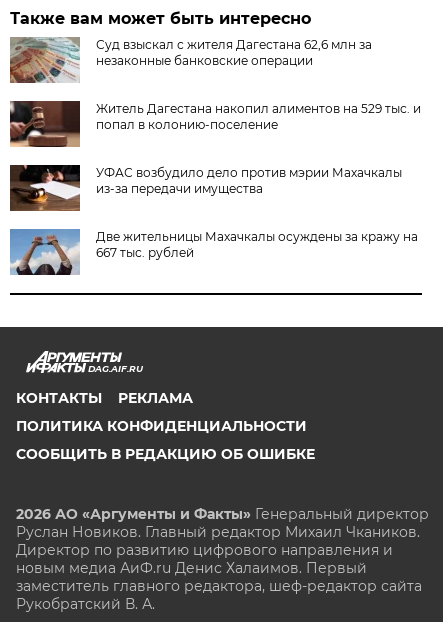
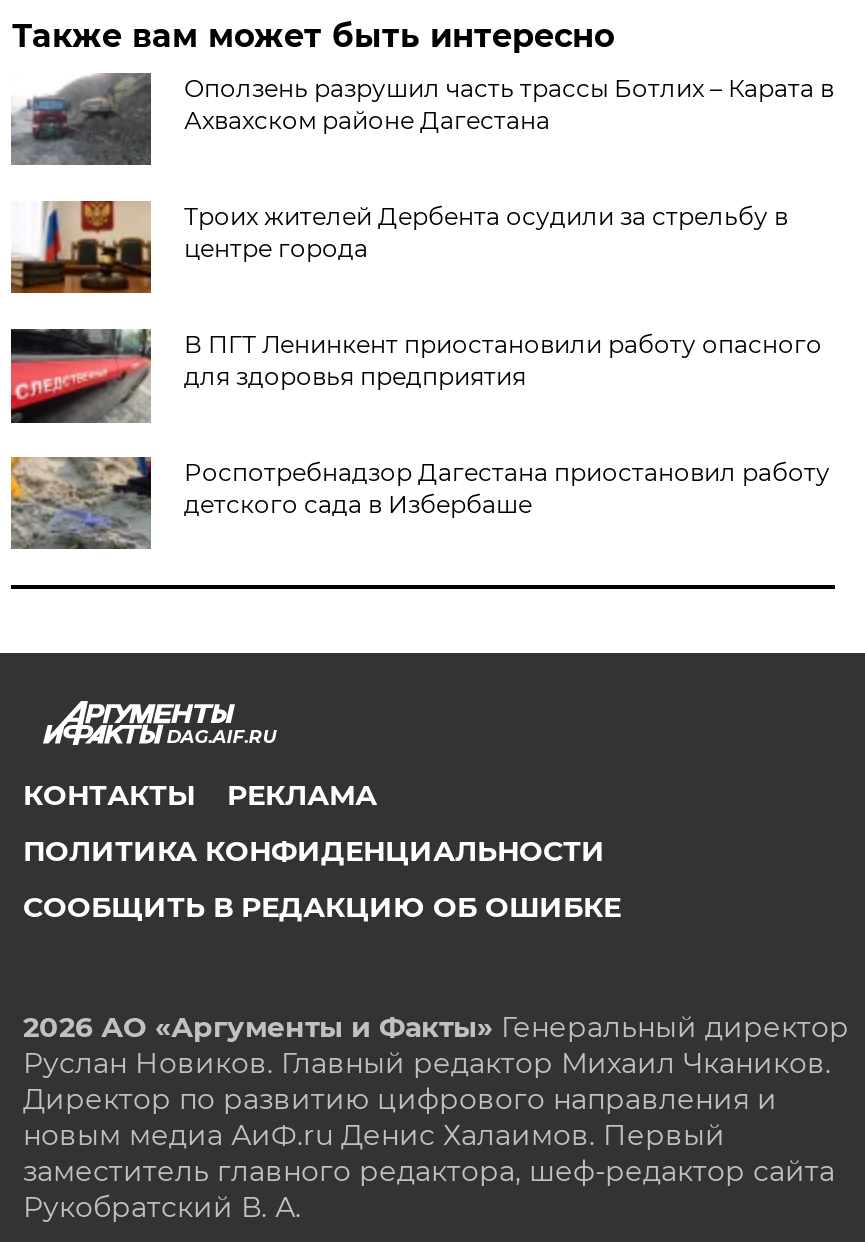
- [image]
- Суд взыскал с жителя Дагестана 62,6 млн за
- незаконные банковские операции
+ [image]
+ Оползень разрушил часть трассы Ботлих – Карата в
+ Ахвахском районе Дагестана

- [image]
- Житель Дагестана накопил алиментов на 529 тыс. и
- попал в колонию-поселение
+ [image]
+ Троих жителей Дербента осудили за стрельбу в
+ центре города

- [image]
- УФАС возбудило дело против мэрии Махачкалы
- из-за передачи имущества
+ [image]
+ В ПГТ Ленинкент приостановили работу опасного
+ для здоровья предприятия

- [image]
- Две жительницы Махачкалы осуждены за кражу на
- 667 тыс. рублей
+ [image]
+ Роспотребнадзор Дагестана приостановил работу
+ детского сада в Избербаше
